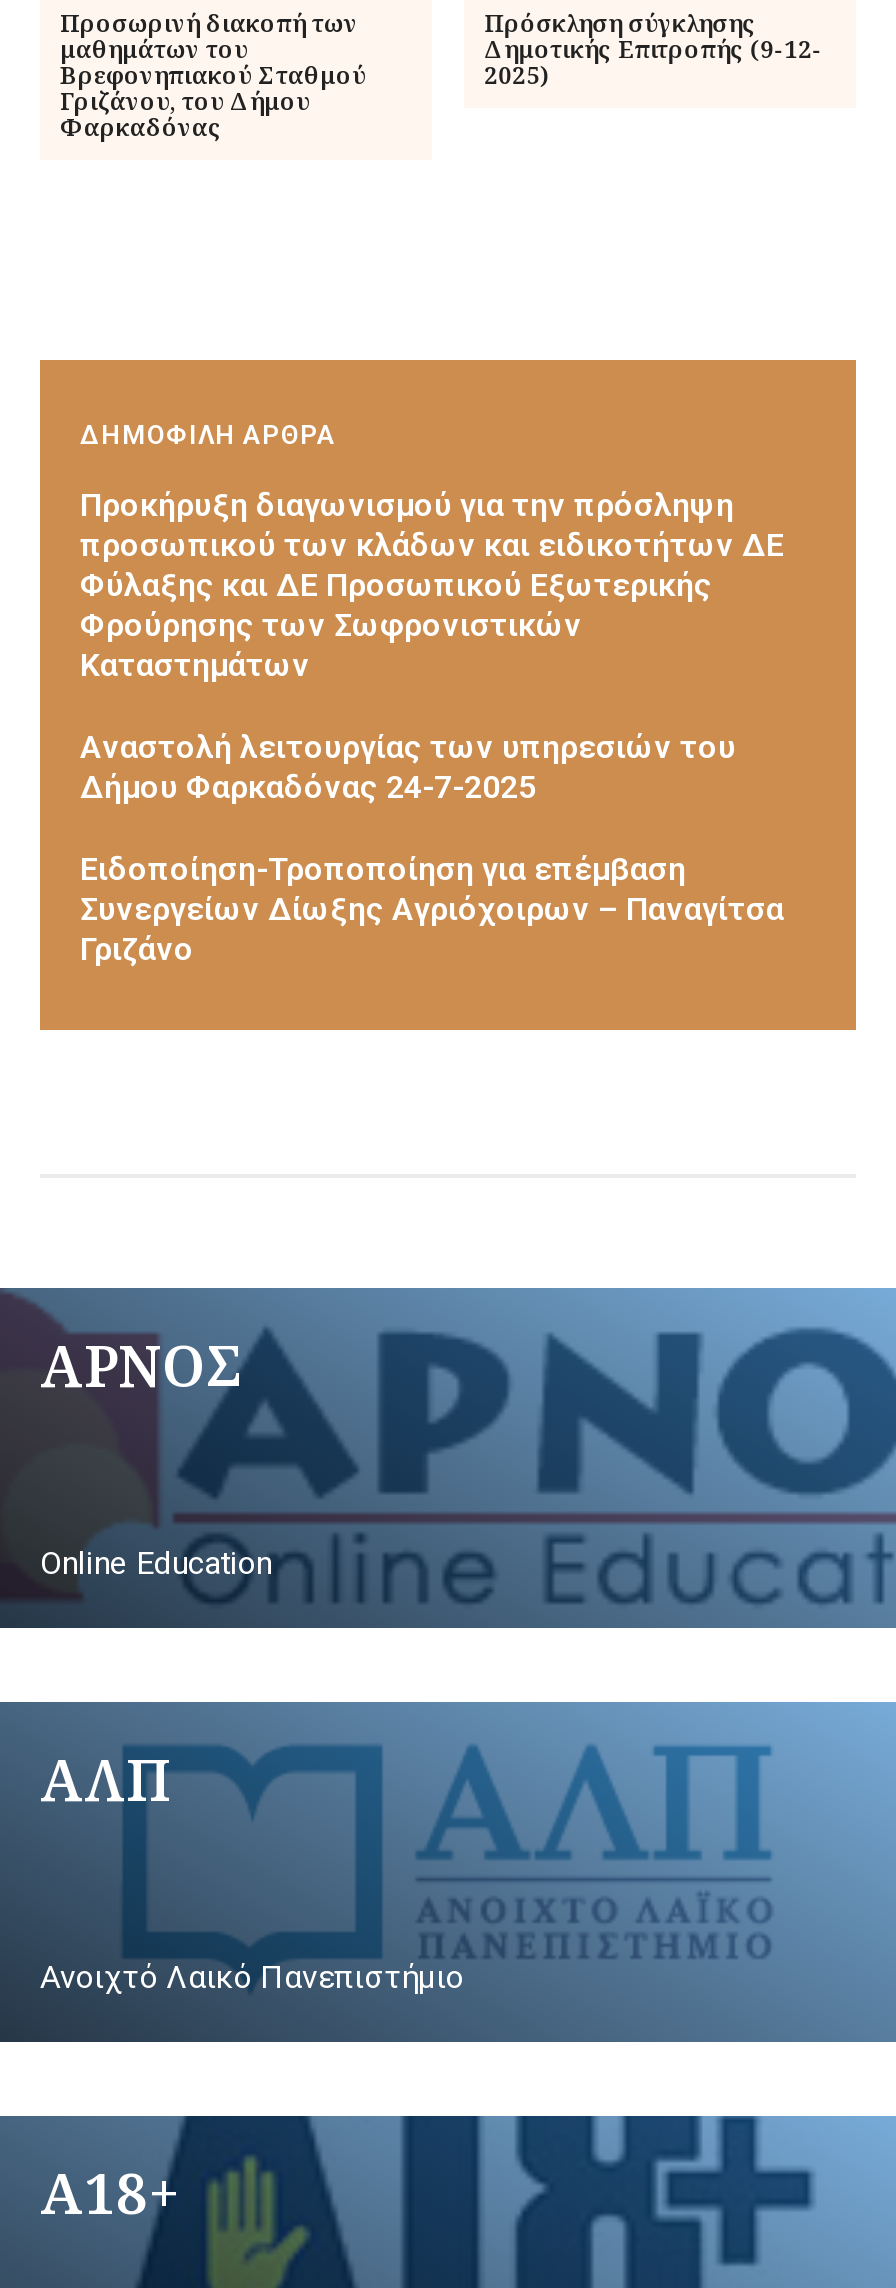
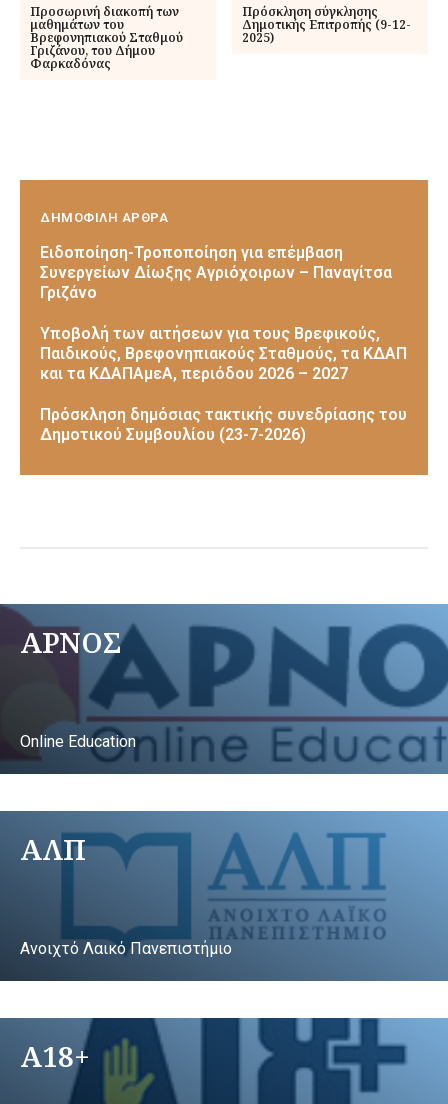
- Προκήρυξη διαγωνισμού για την πρόσληψη
- προσωπικού των κλάδων και ειδικοτήτων ΔΕ
- Φύλαξης και ΔΕ Προσωπικού Εξωτερικής
- Φρούρησης των Σωφρονιστικών
- Καταστημάτων
- Αναστολή λειτουργίας των υπηρεσιών του
- Δήμου Φαρκαδόνας 24-7-2025

moved up: Ειδοποίηση-Τροποποίηση για επέμβαση | Συνεργείων Δίωξης Αγριόχοιρων – Παναγίτσα | Γριζάνο

+ Υποβολή των αιτήσεων για τους Βρεφικούς,
+ Παιδικούς, Βρεφονηπιακούς Σταθμούς, τα ΚΔΑΠ
+ και τα ΚΔΑΠΑμεΑ, περιόδου 2026 – 2027
+ Πρόσκληση δημόσιας τακτικής συνεδρίασης του
+ Δημοτικού Συμβουλίου (23-7-2026)
